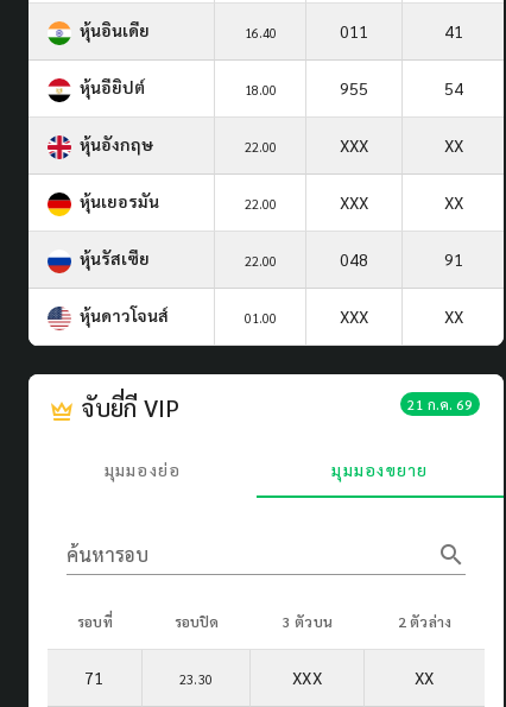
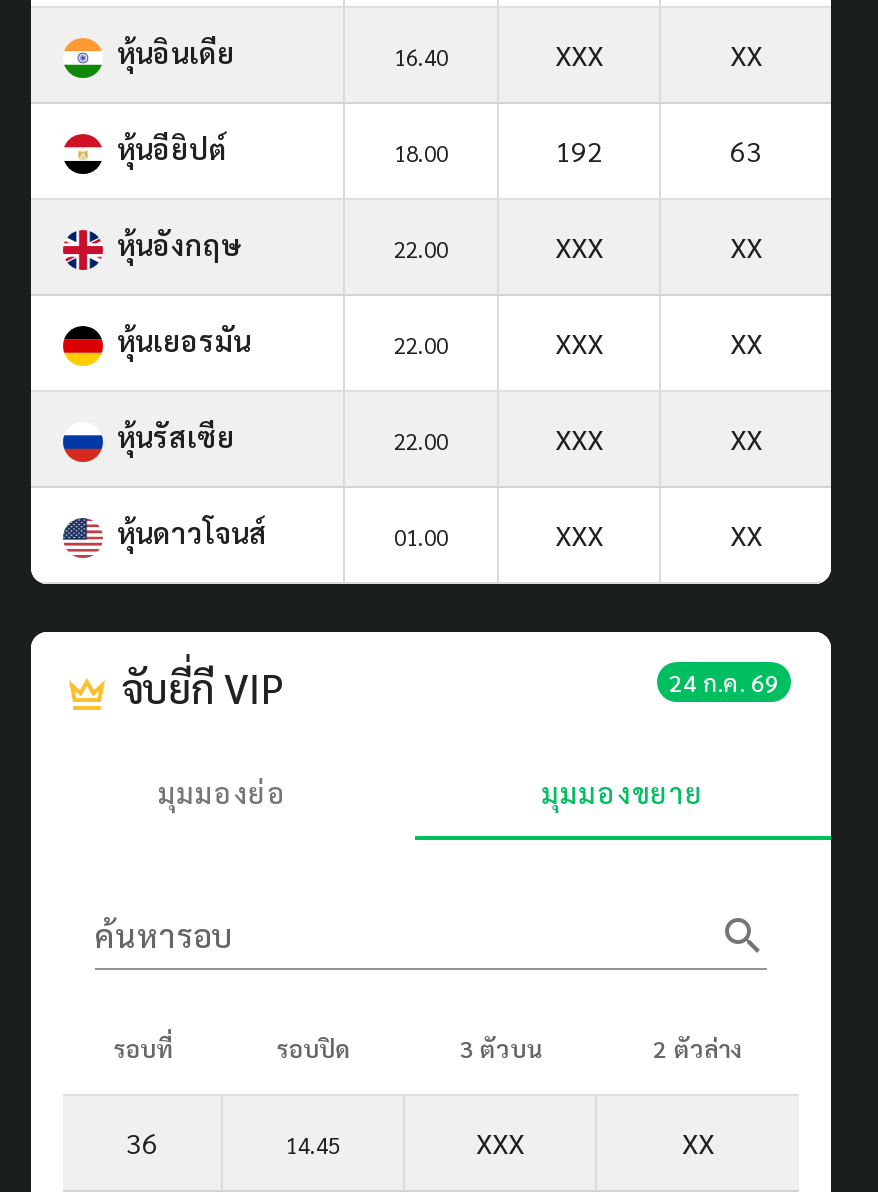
- 011
- 41
+ XXX
+ XX

- 955
+ 192

- 54
+ 63

- 048
- 91
+ XXX
+ XX

- 21 ก.ค. 69
+ 24 ก.ค. 69

- 71
+ 36

- 23.30
+ 14.45
